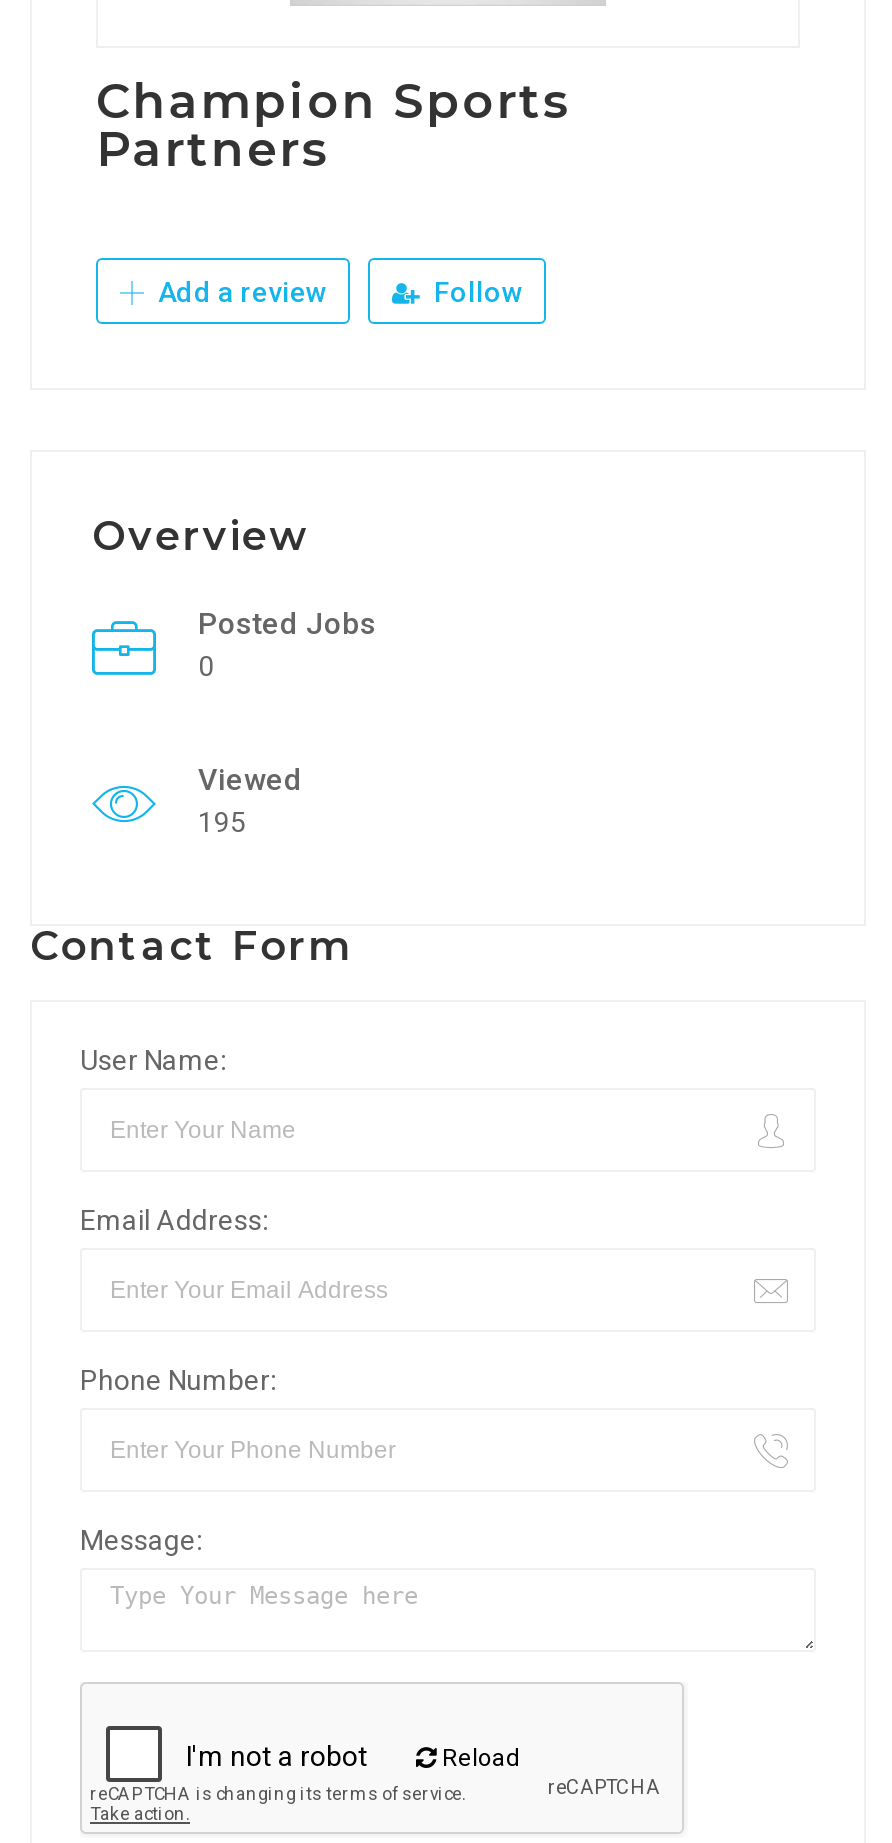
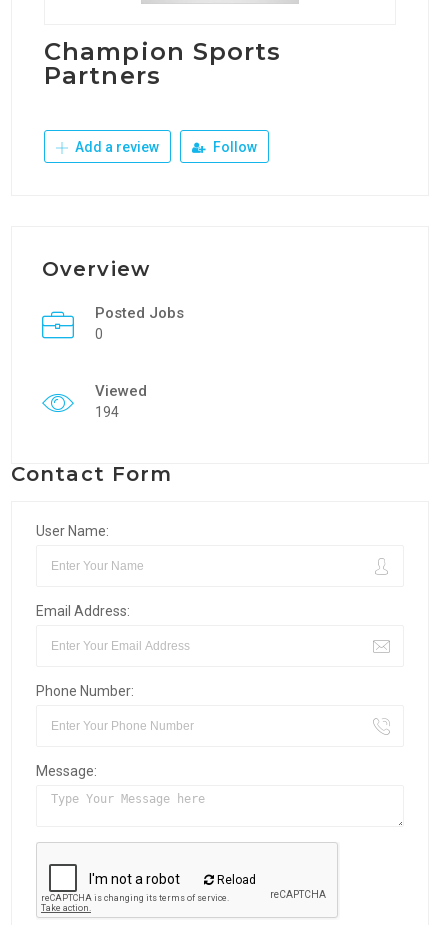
- 195
+ 194
